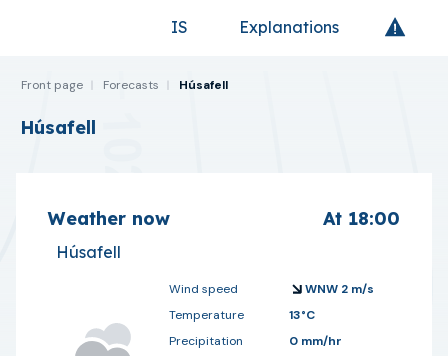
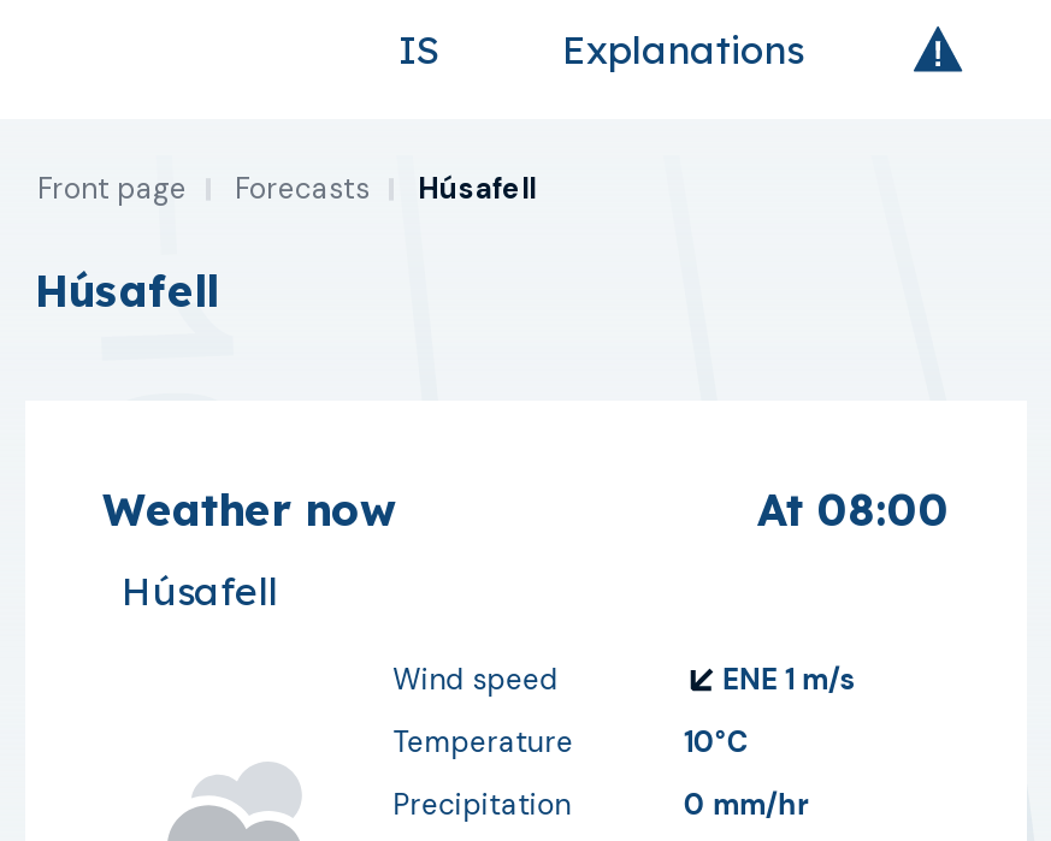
- At 18:00
+ At 08:00

- WNW 2 m/s
+ ENE 1 m/s

- 13°C
+ 10°C
